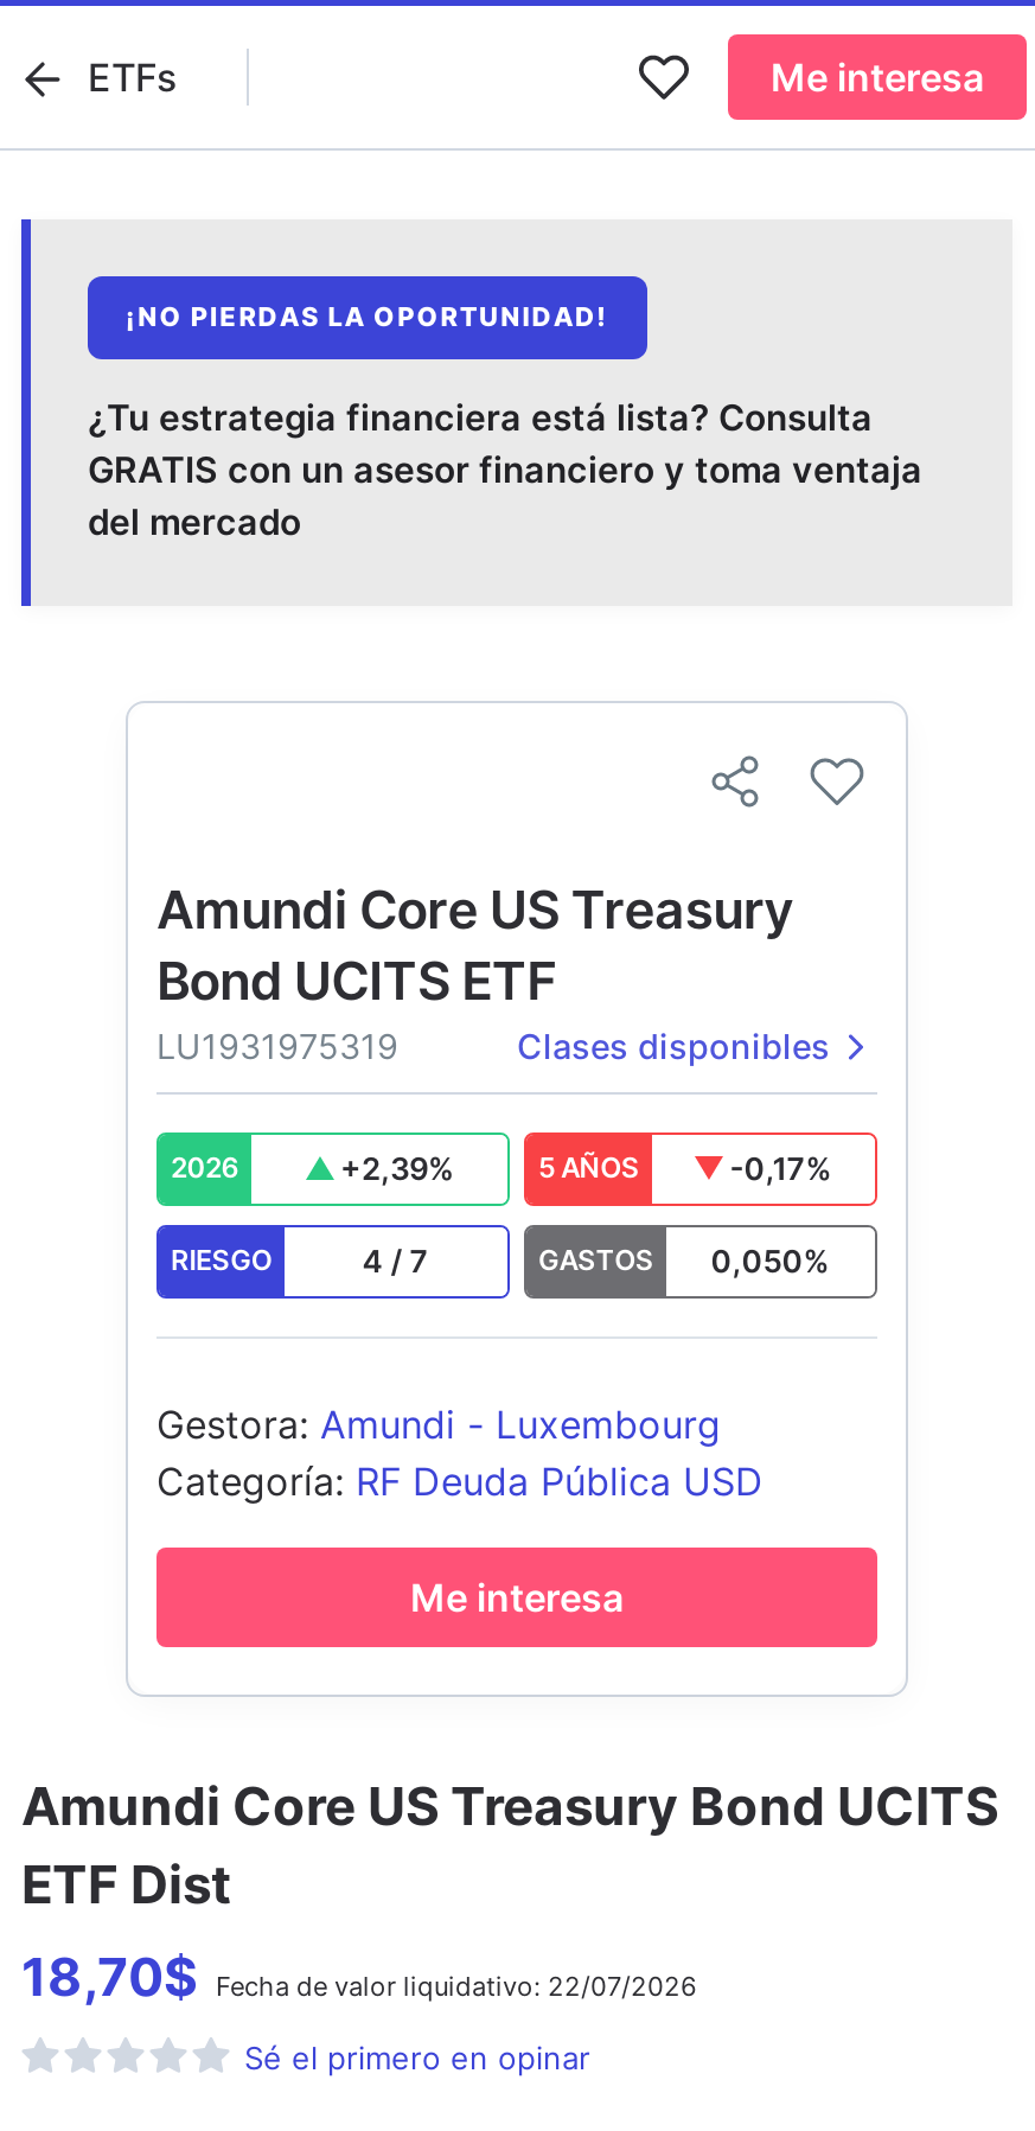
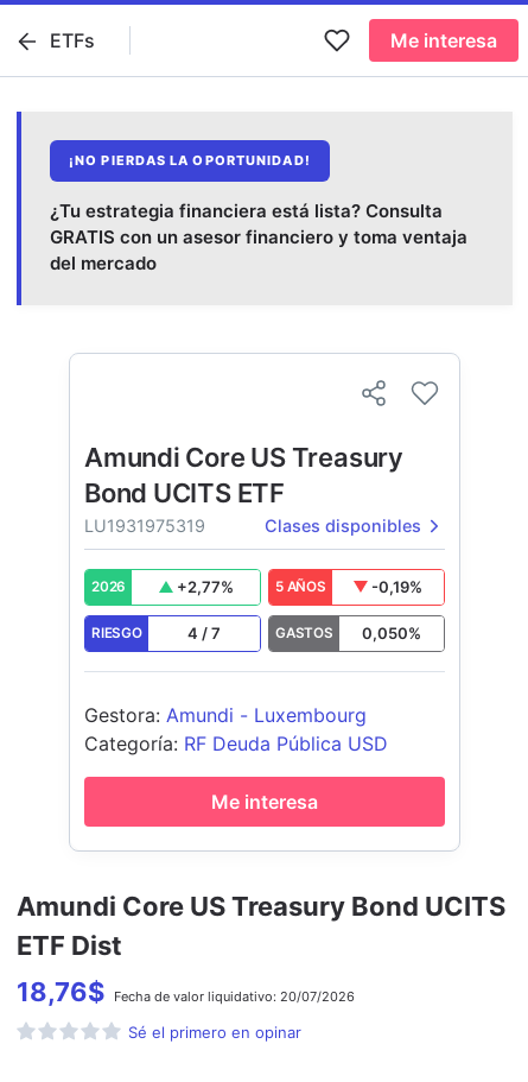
- +2,39%
+ +2,77%

- -0,17%
+ -0,19%

- 18,70$ Fecha devalor liquidativo: 22/07/2026
+ 18,76$ Fecha devalor liquidativo: 20/07/2026
